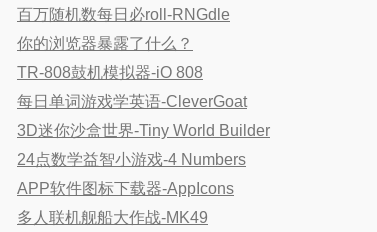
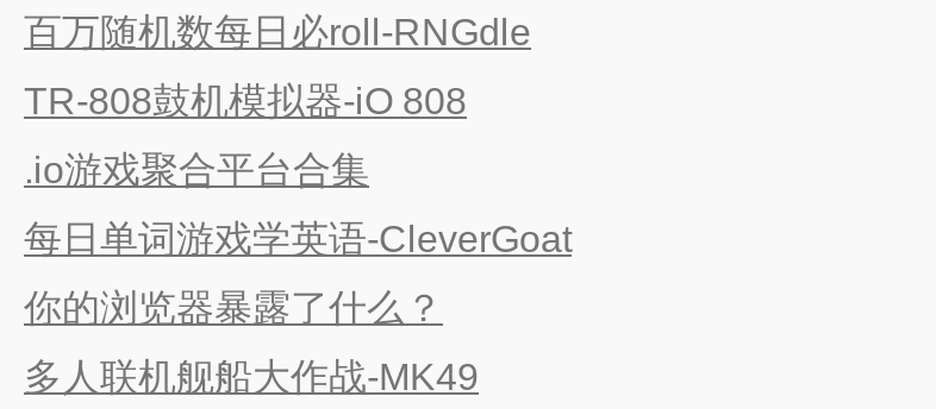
+ .io游戏聚合平台合集

moved down: 你的浏览器暴露了什么？

moved up: TR-808鼓机模拟器-iO 808 | 每日单词游戏学英语-CleverGoat

- 3D迷你沙盒世界-Tiny World Builder
- 24点数学益智小游戏-4 Numbers
- APP软件图标下载器-AppIcons
